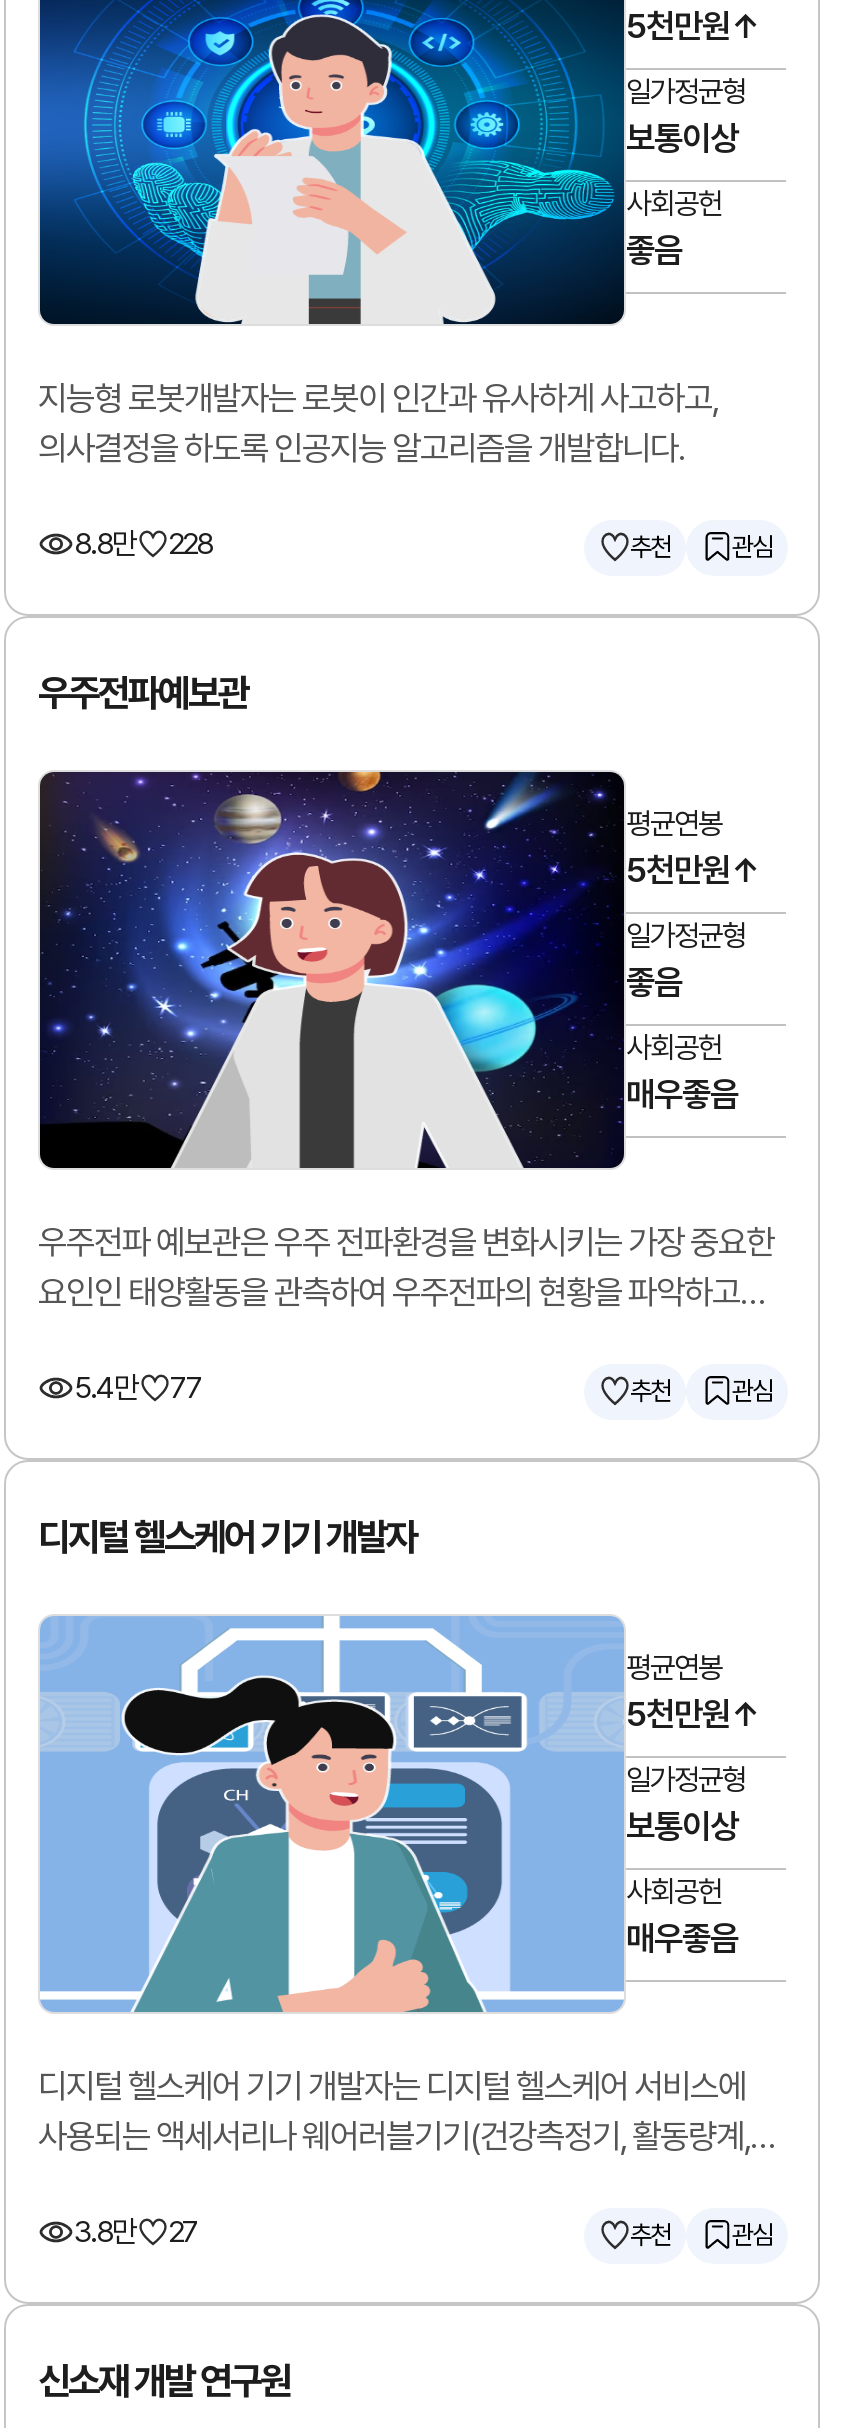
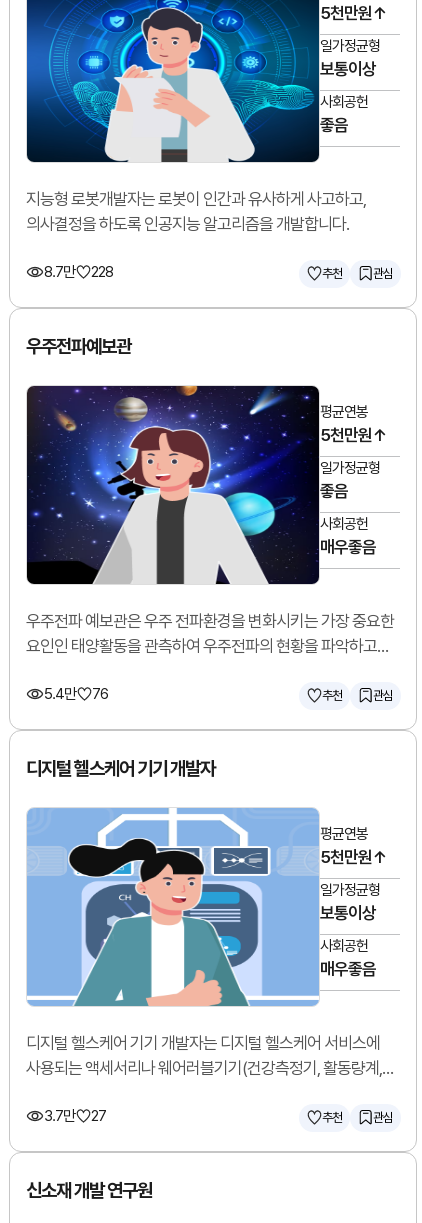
- 8.8만 228
+ 8.7만 228

- 5.4만 77
+ 5.4만 76

- 3.8만 27
+ 3.7만 27
